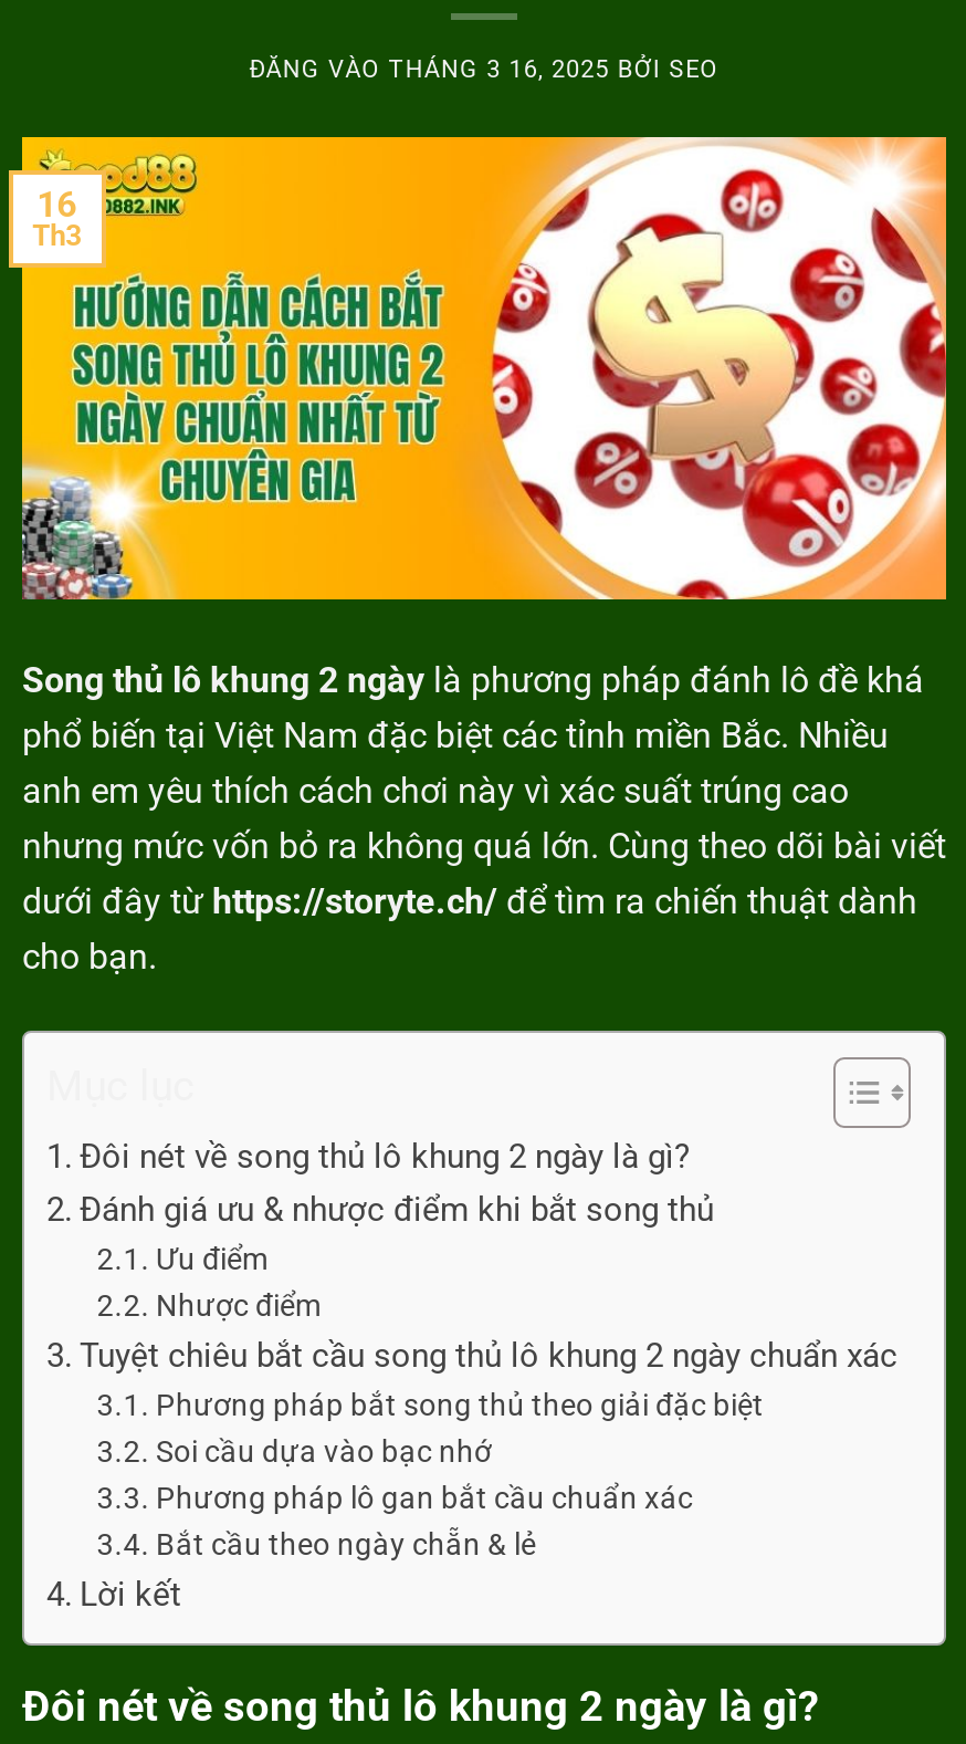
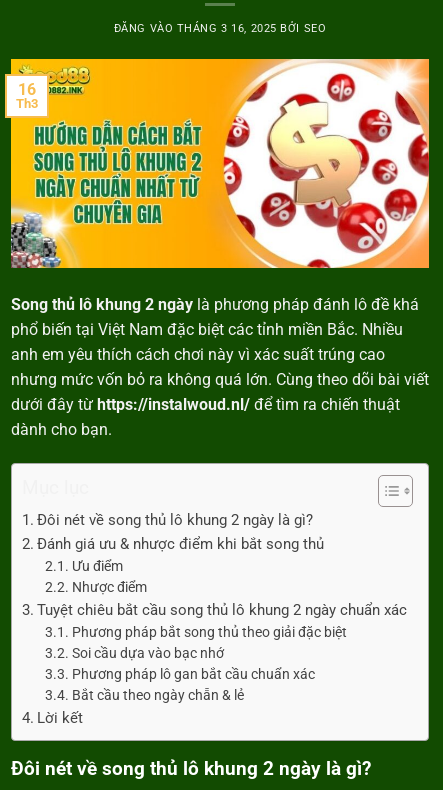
- dưới đây từ https://storyte.ch/ để tìm ra chiến thuật dành
- cho bạn.
+ dưới đây từ https://instalwoud.nl/ để tìm ra chiến thuật
+ dành cho bạn.
